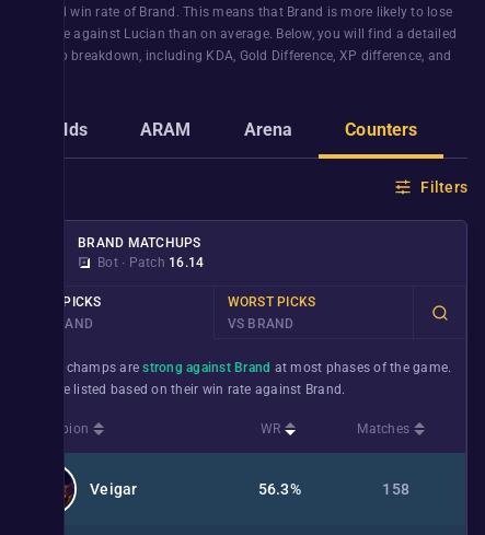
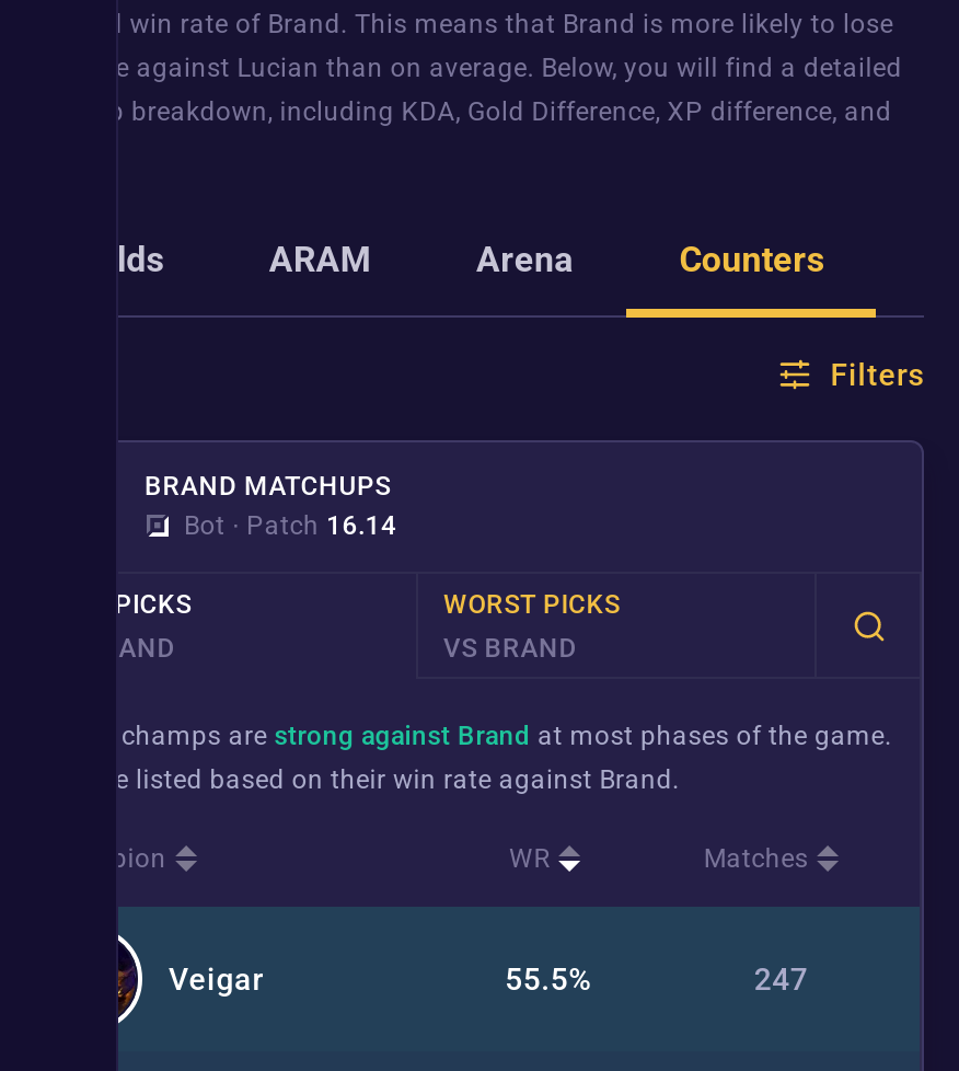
- 56.3%
+ 55.5%

- 158
+ 247
